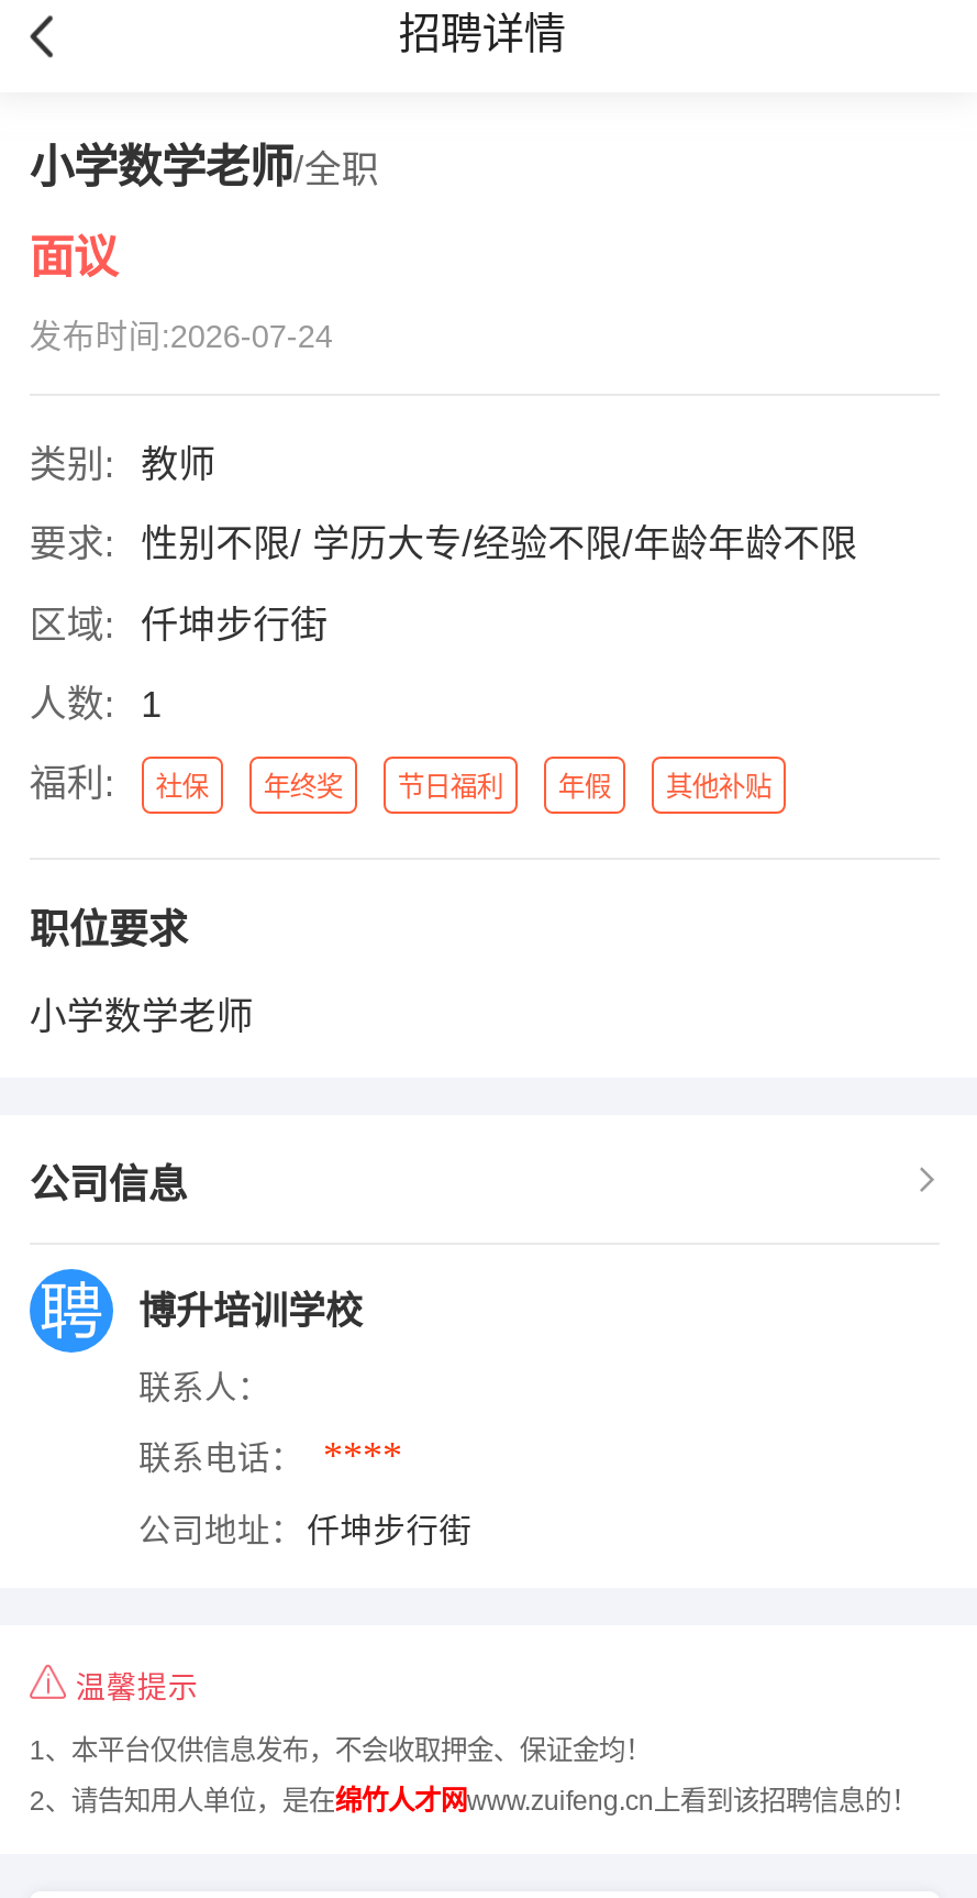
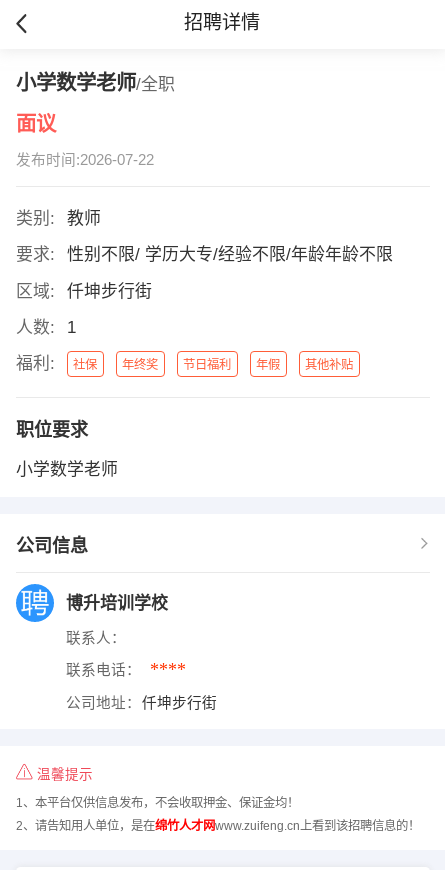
- 发布时间:2026-07-24
+ 发布时间:2026-07-22
